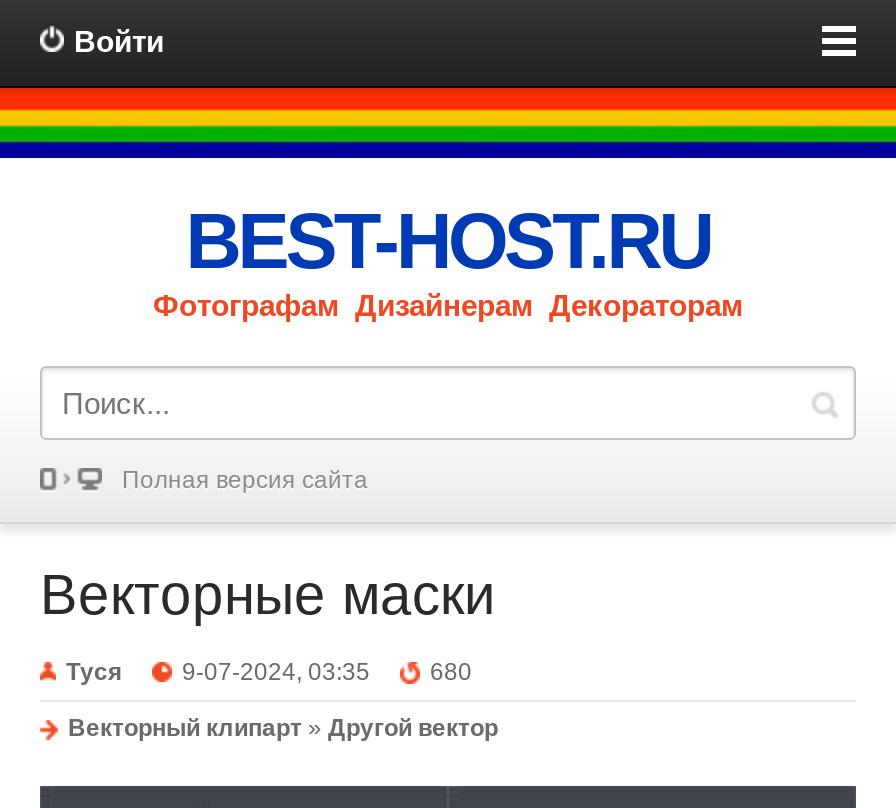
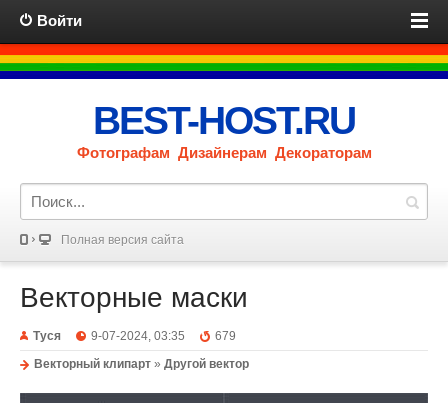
- 680
+ 679
